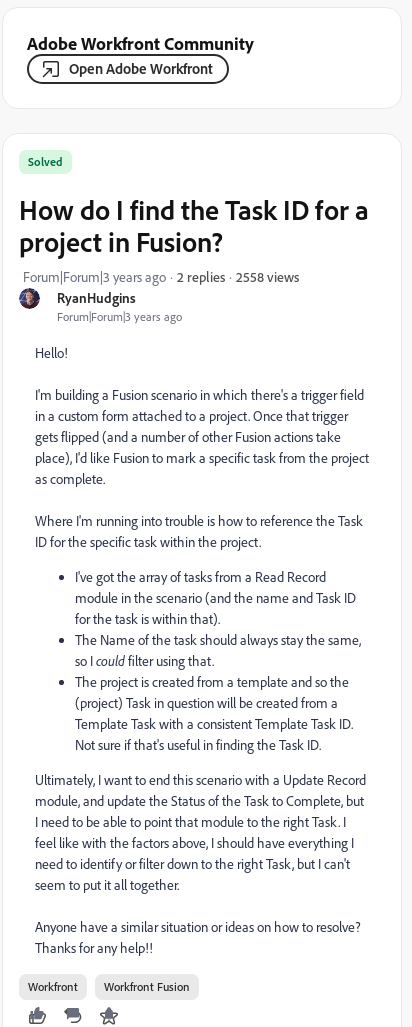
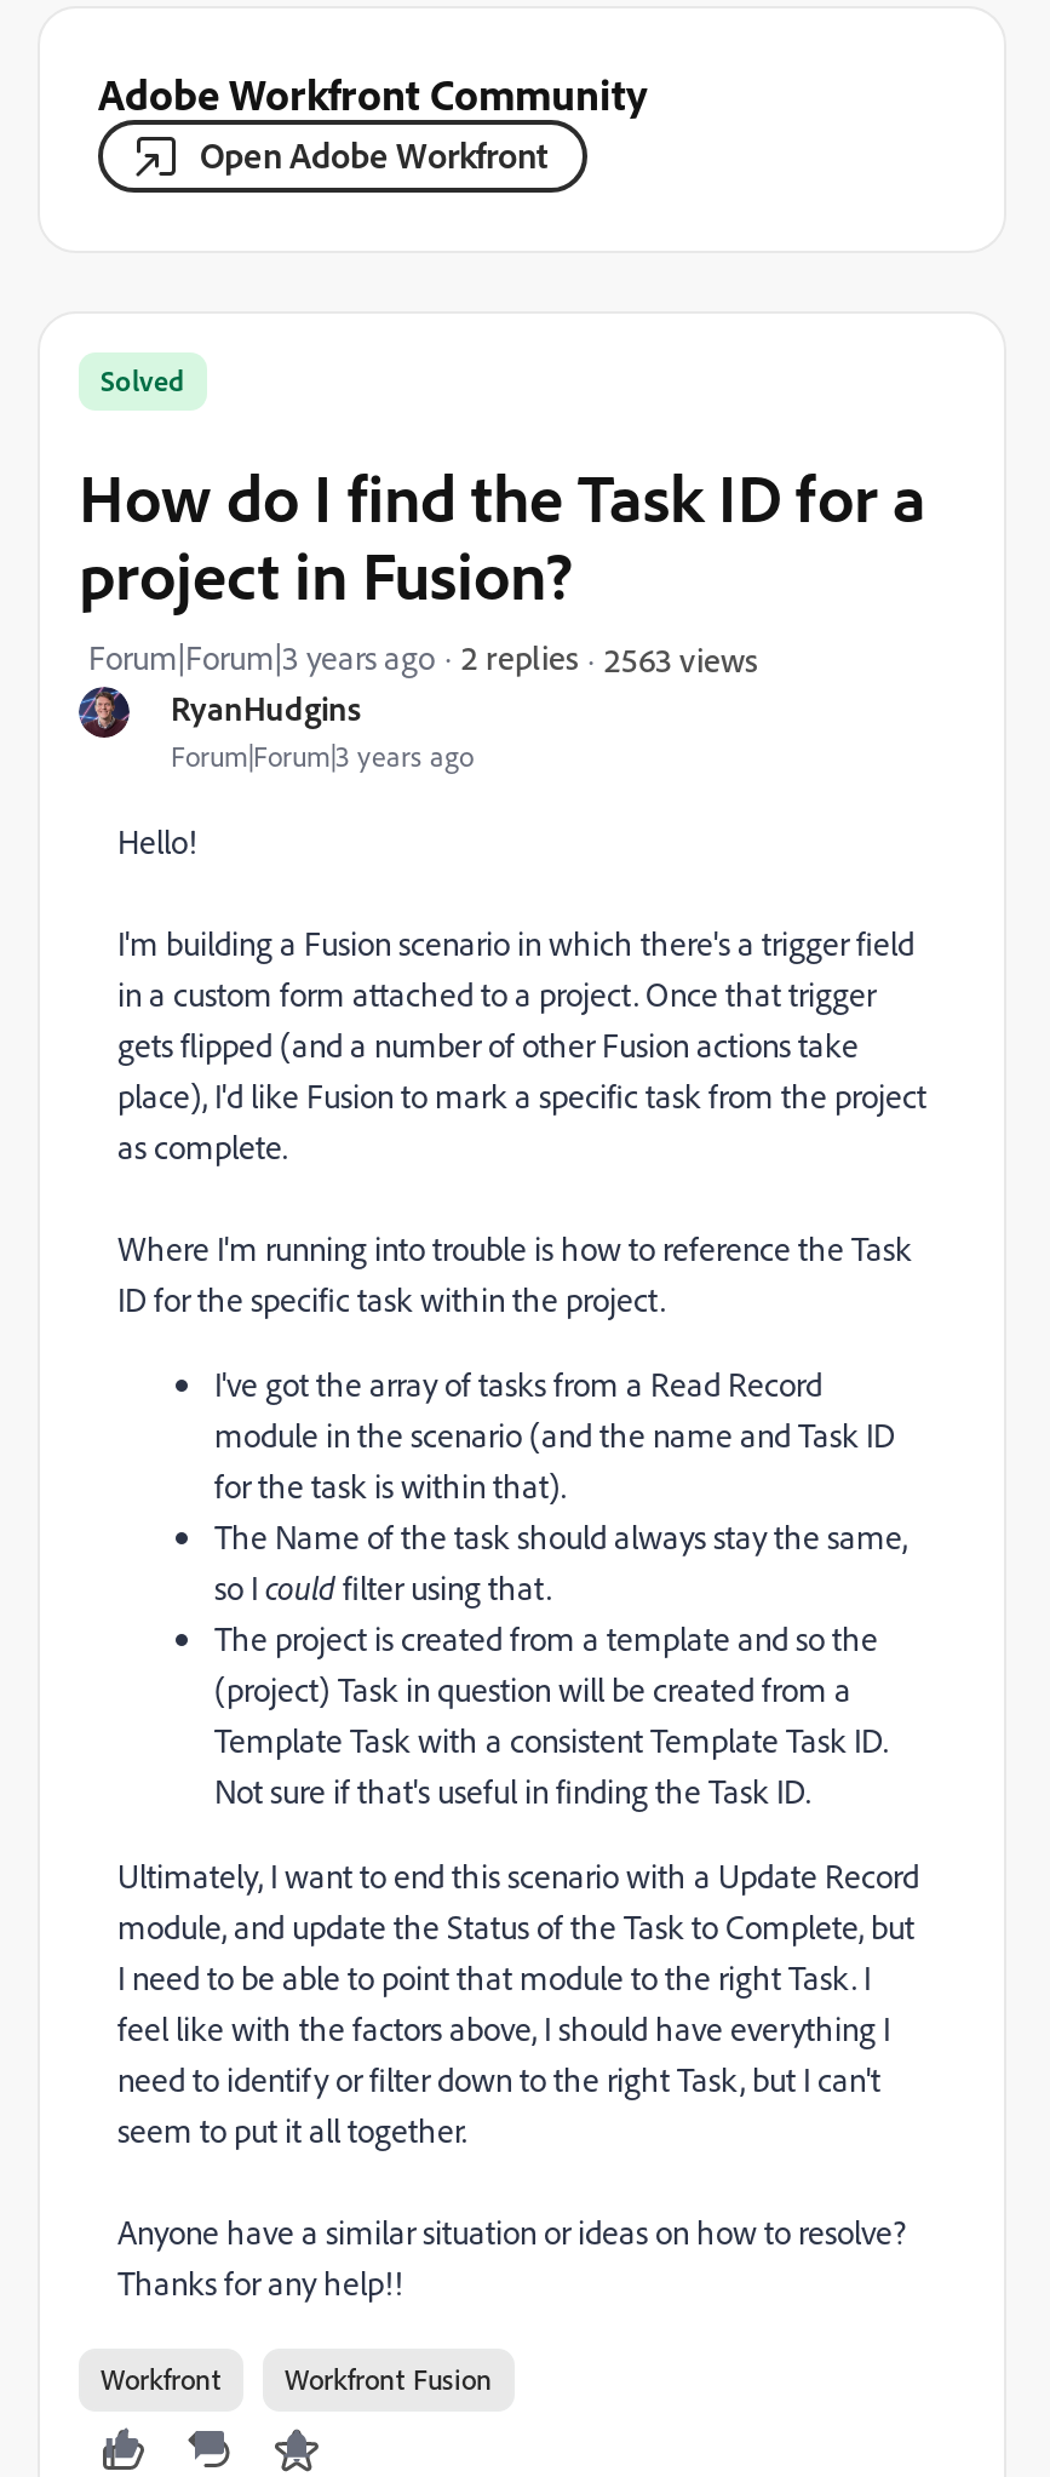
- 2558 views
+ 2563 views
